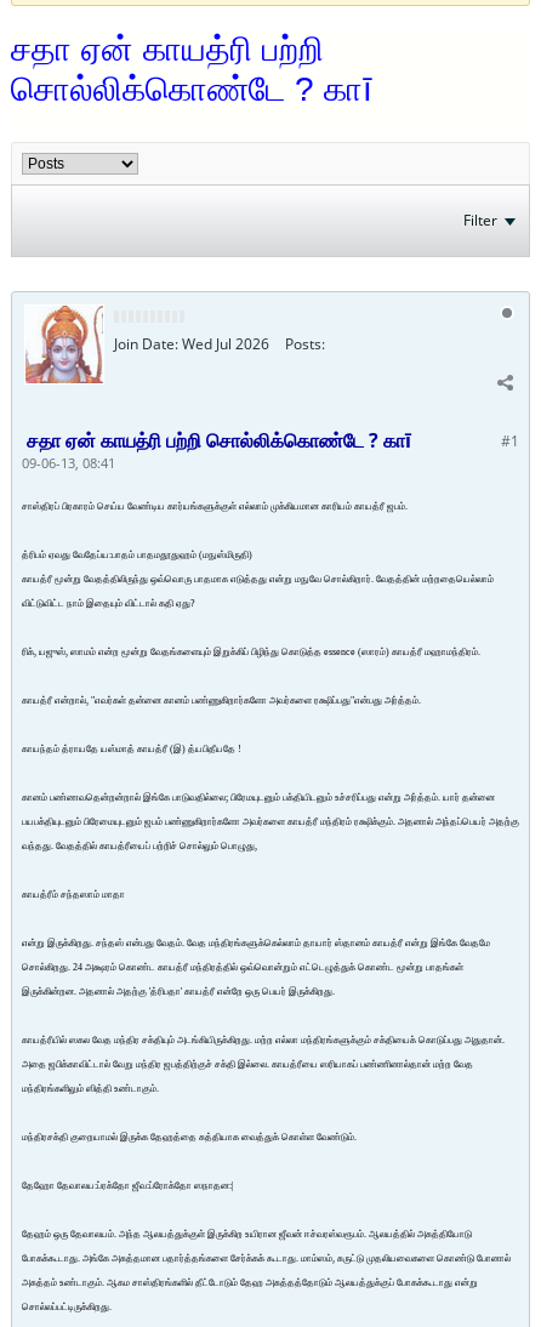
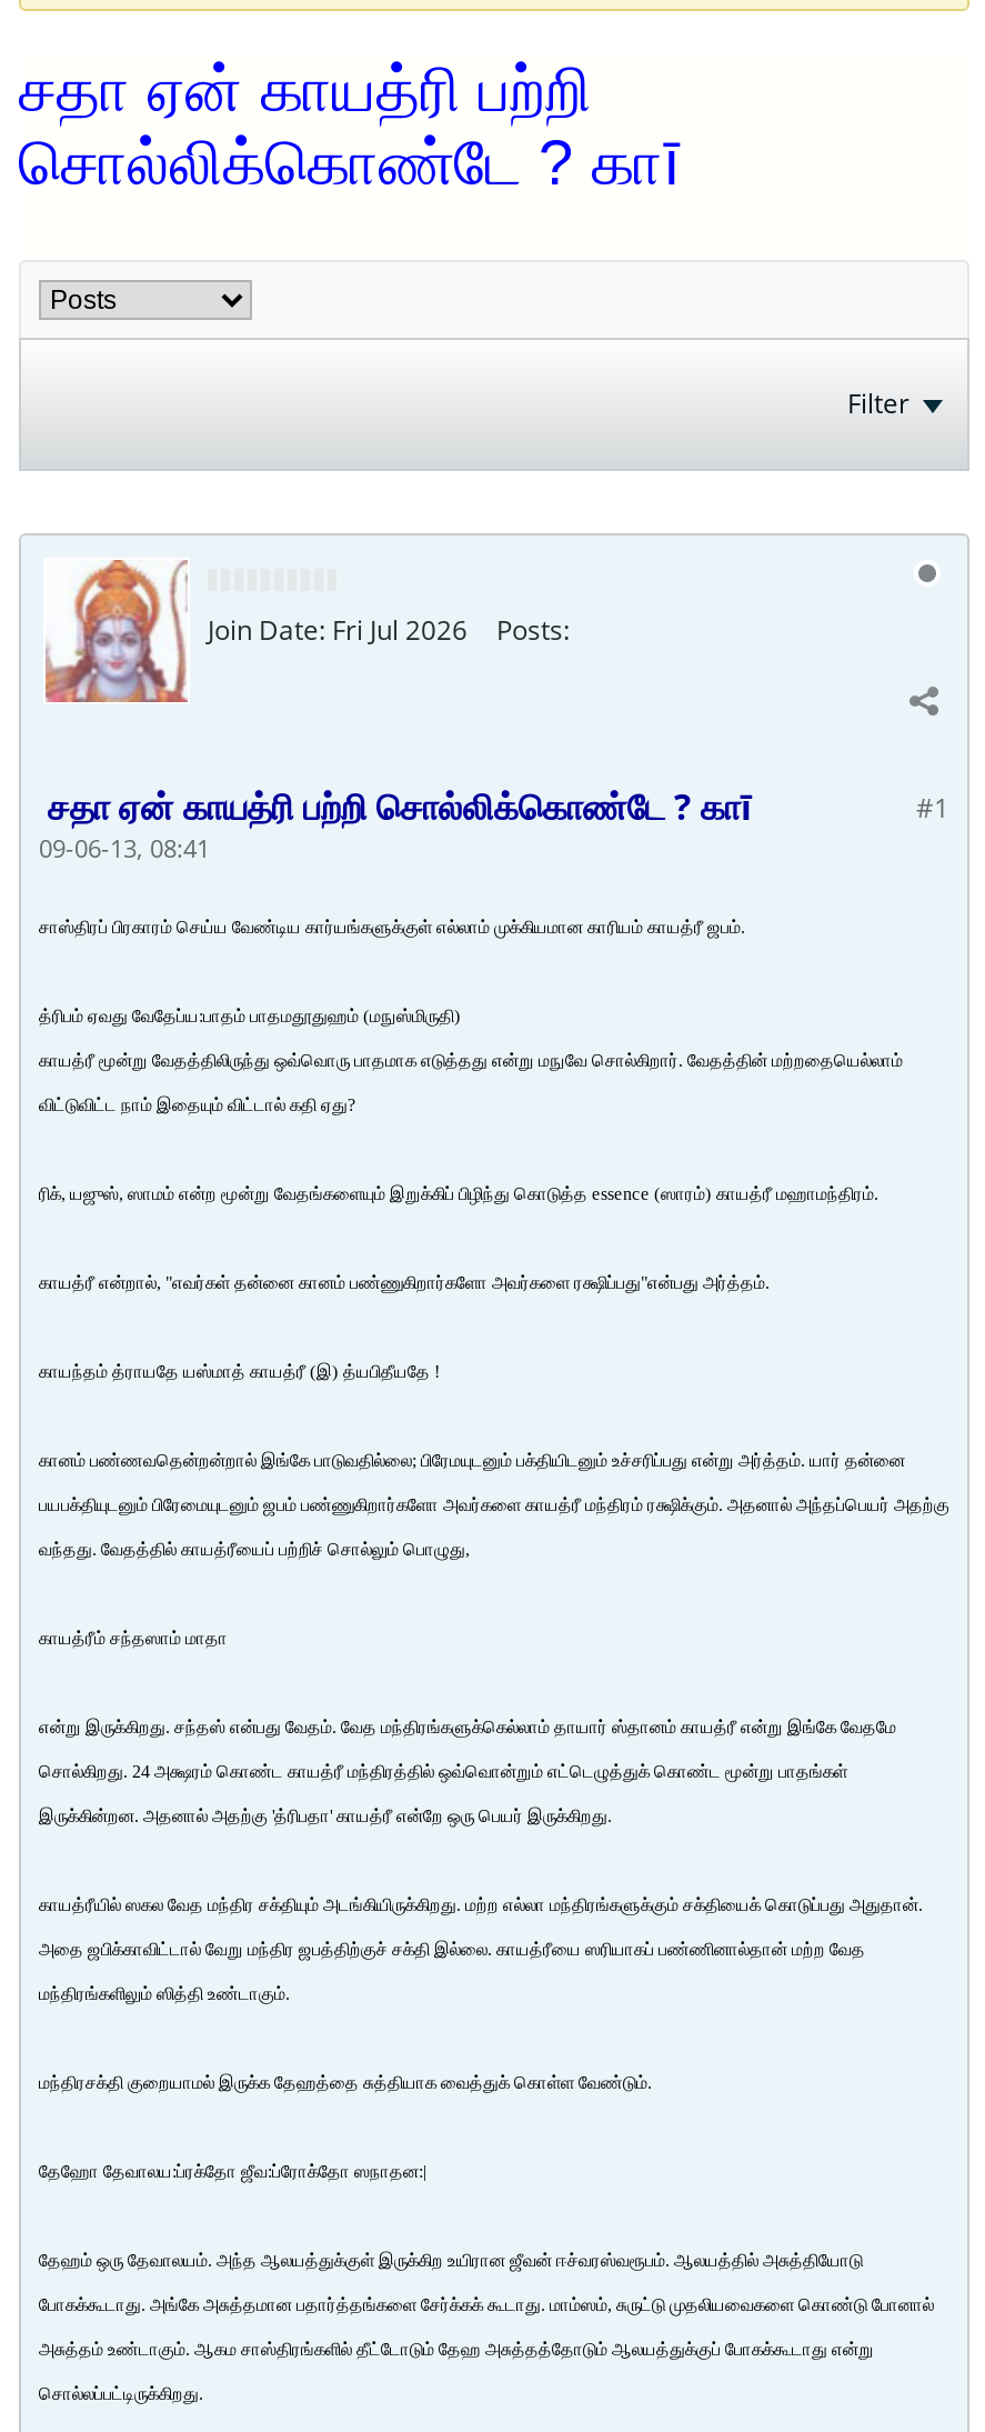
- Join Date: Wed Jul 2026
+ Join Date: Fri Jul 2026
